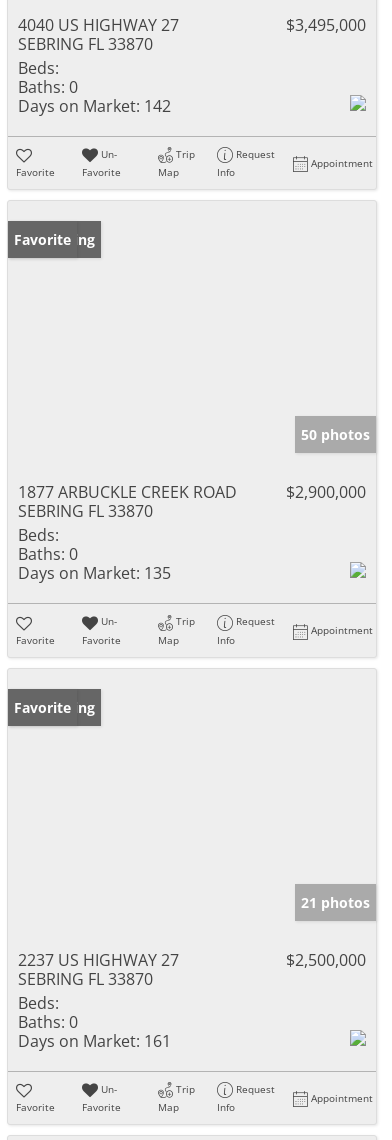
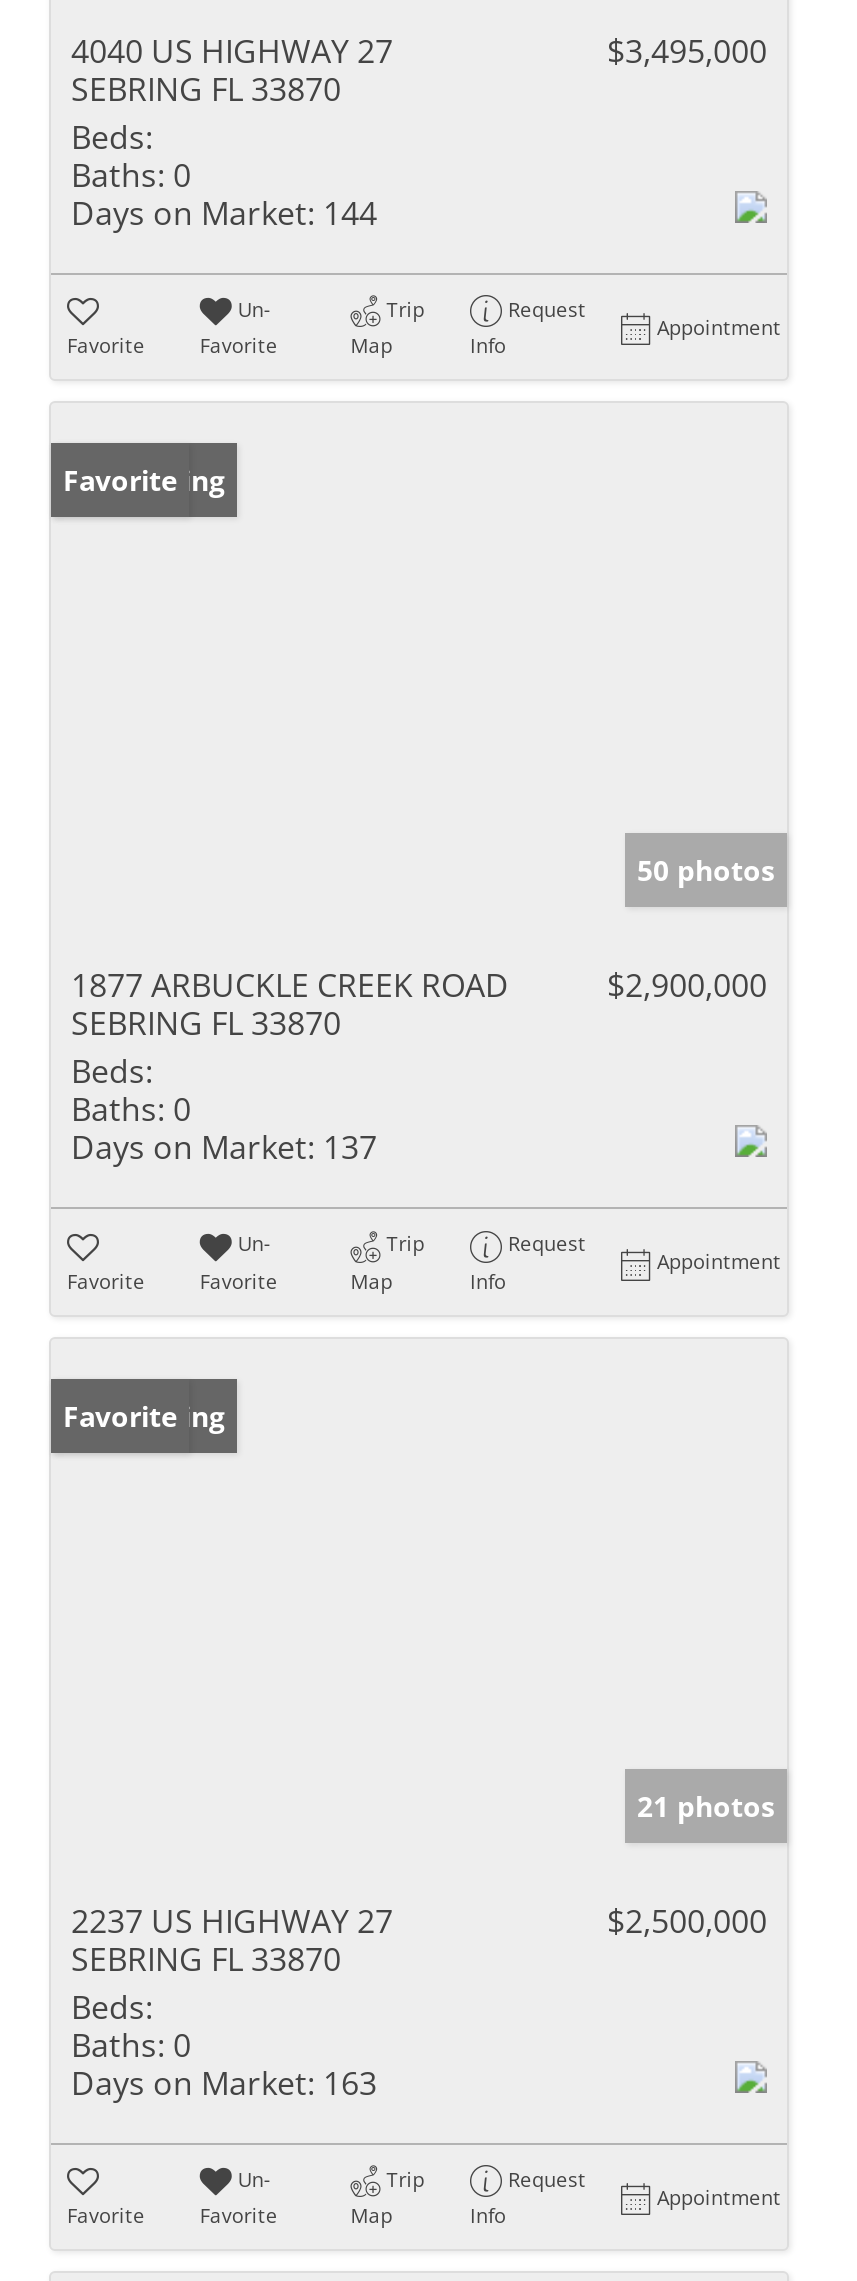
- Days on Market: 142
+ Days on Market: 144

- Days on Market: 135
+ Days on Market: 137

- Days on Market: 161
+ Days on Market: 163
